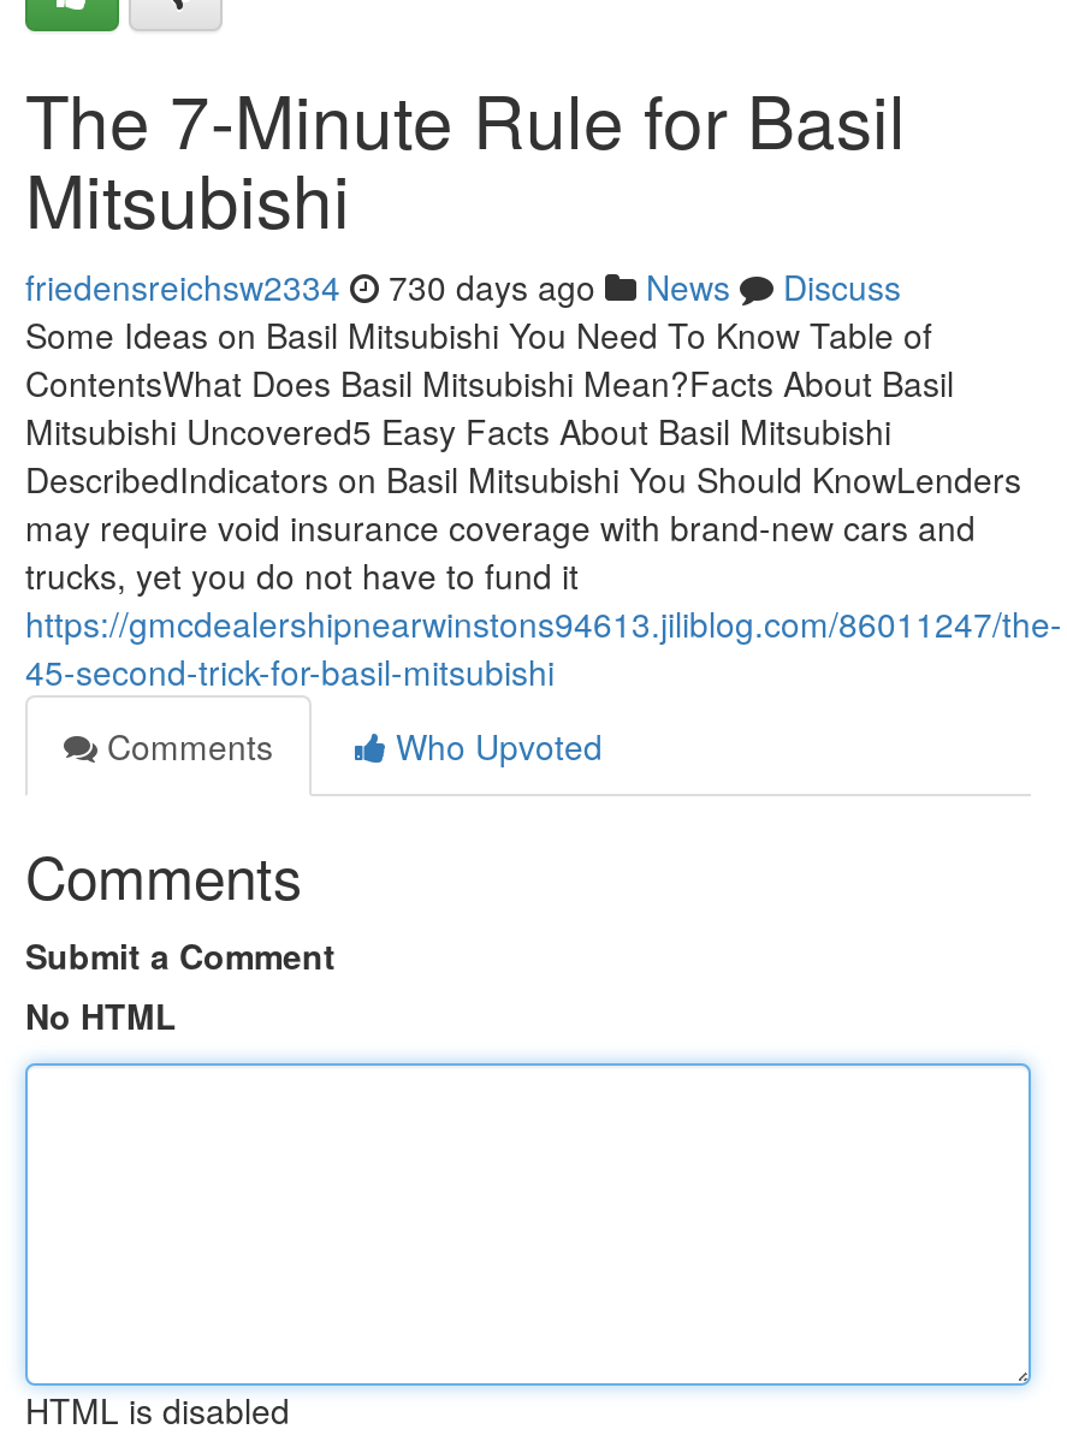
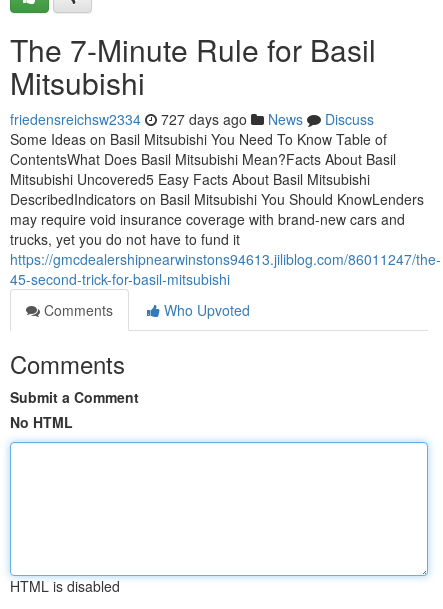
- friedensreichsw2334 730 days ago News Discuss
+ friedensreichsw2334 727 days ago News Discuss
